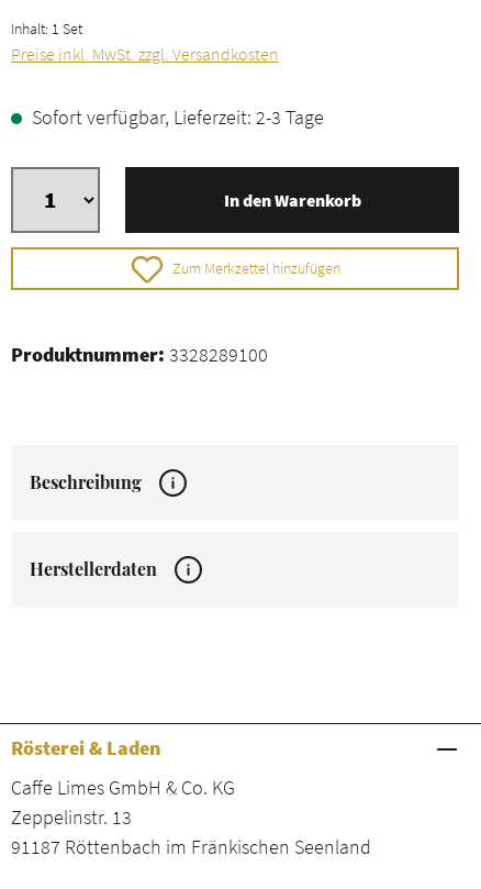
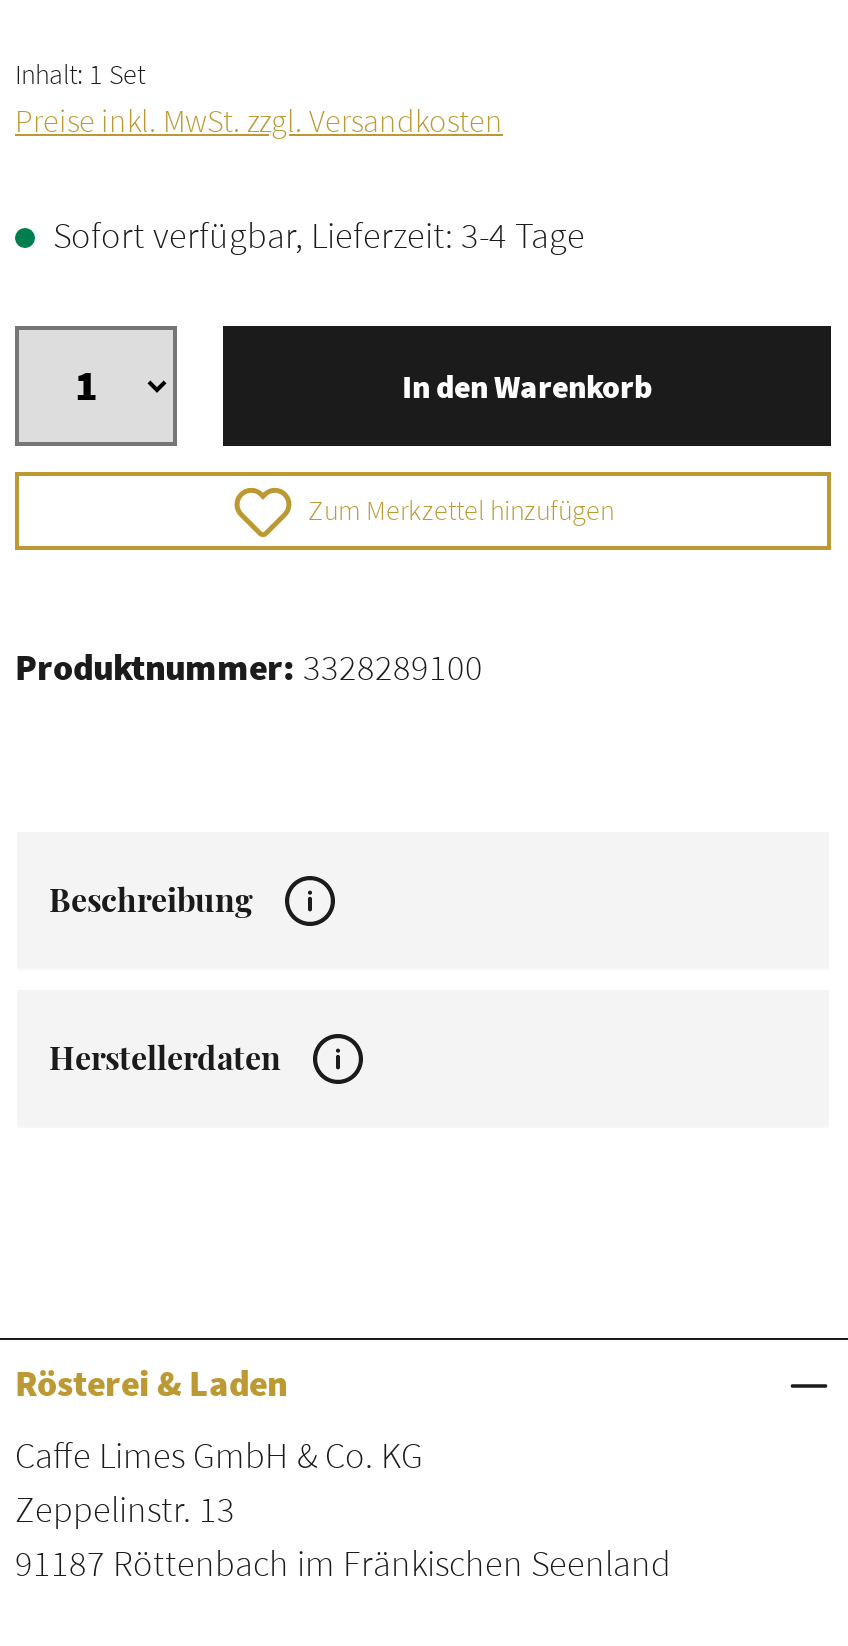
- Sofort verfügbar, Lieferzeit: 2-3 Tage
+ Sofort verfügbar, Lieferzeit: 3-4 Tage
